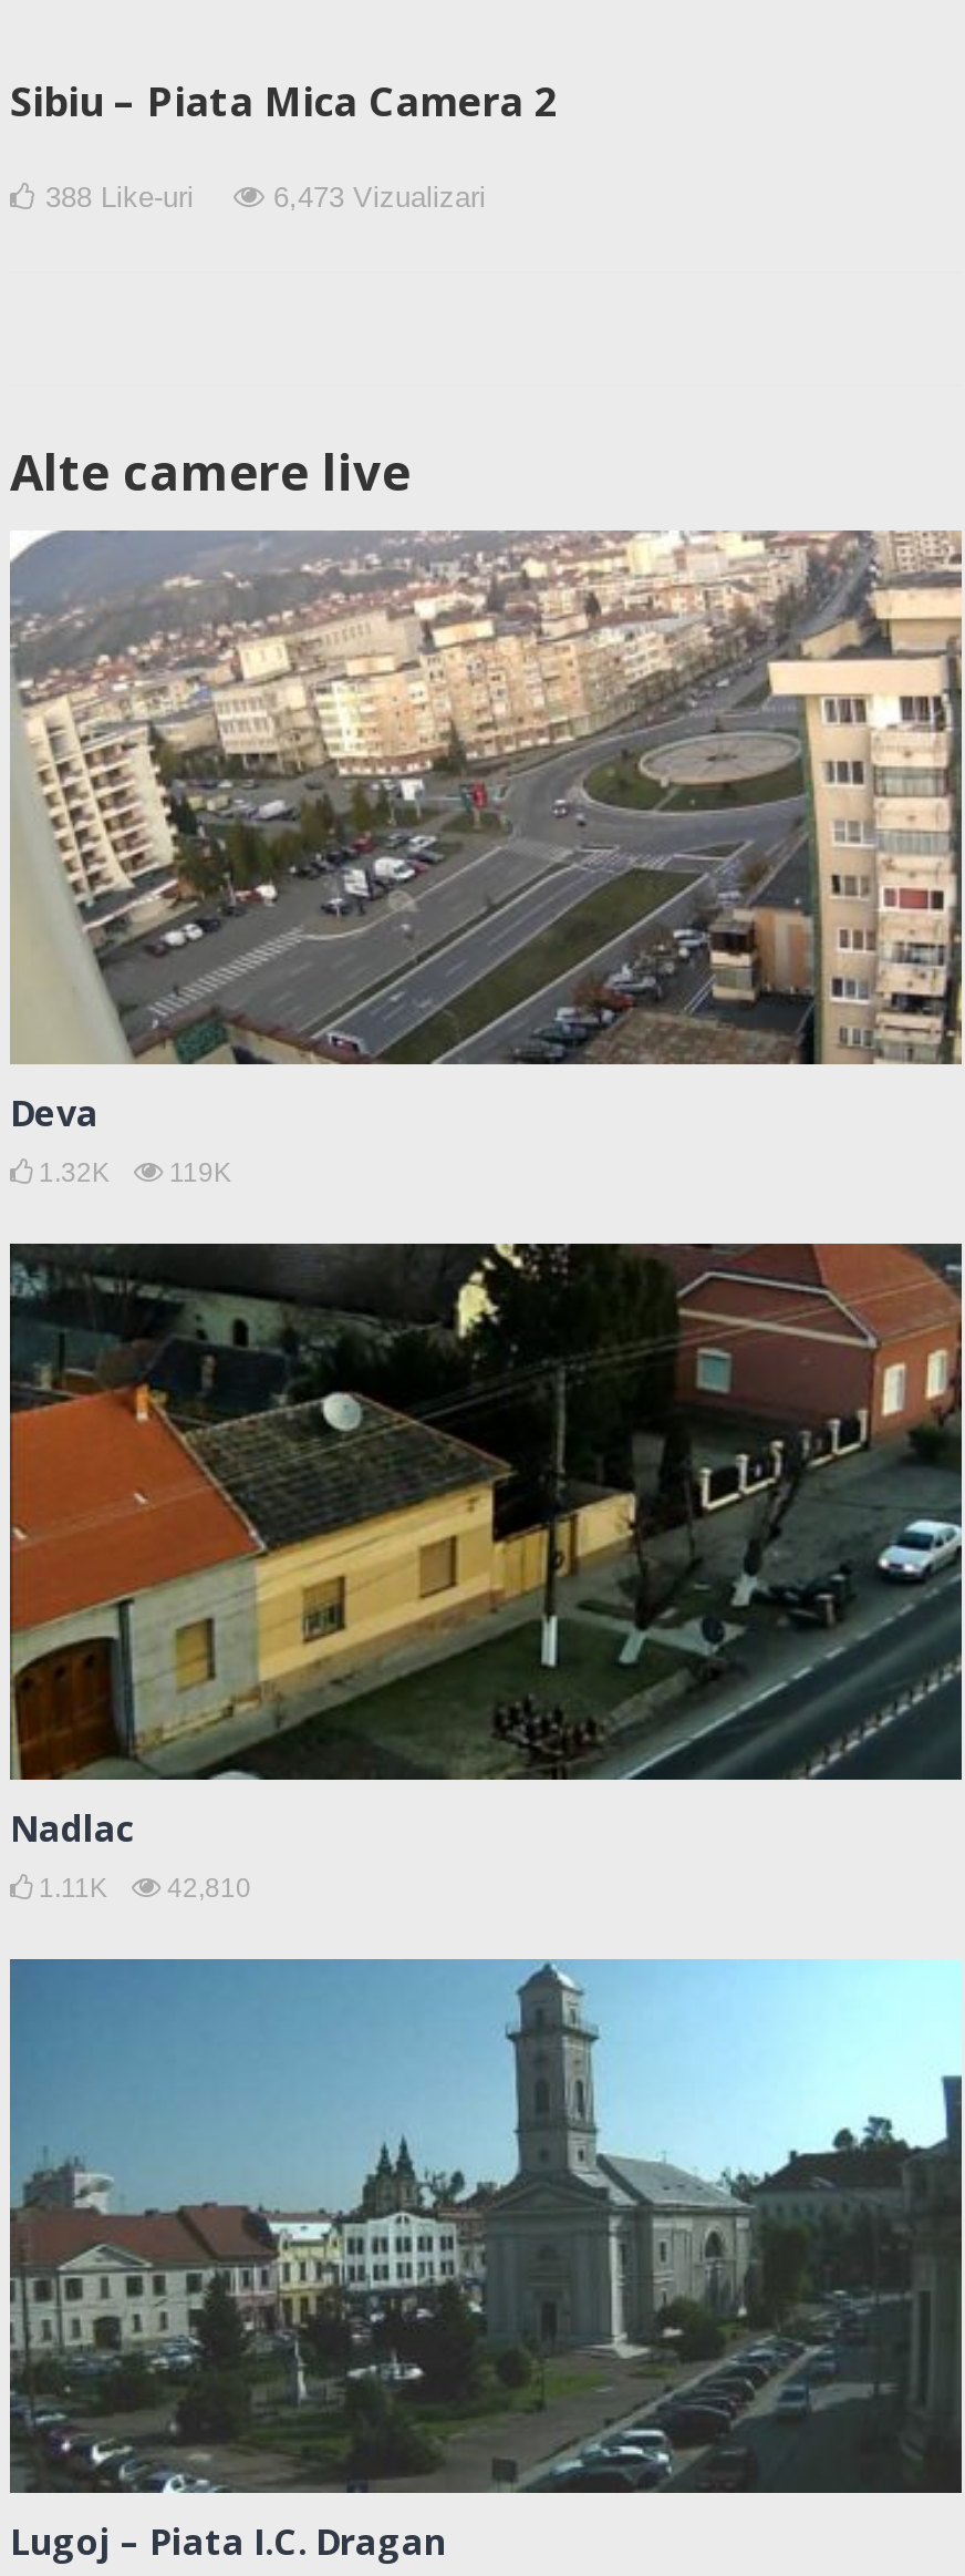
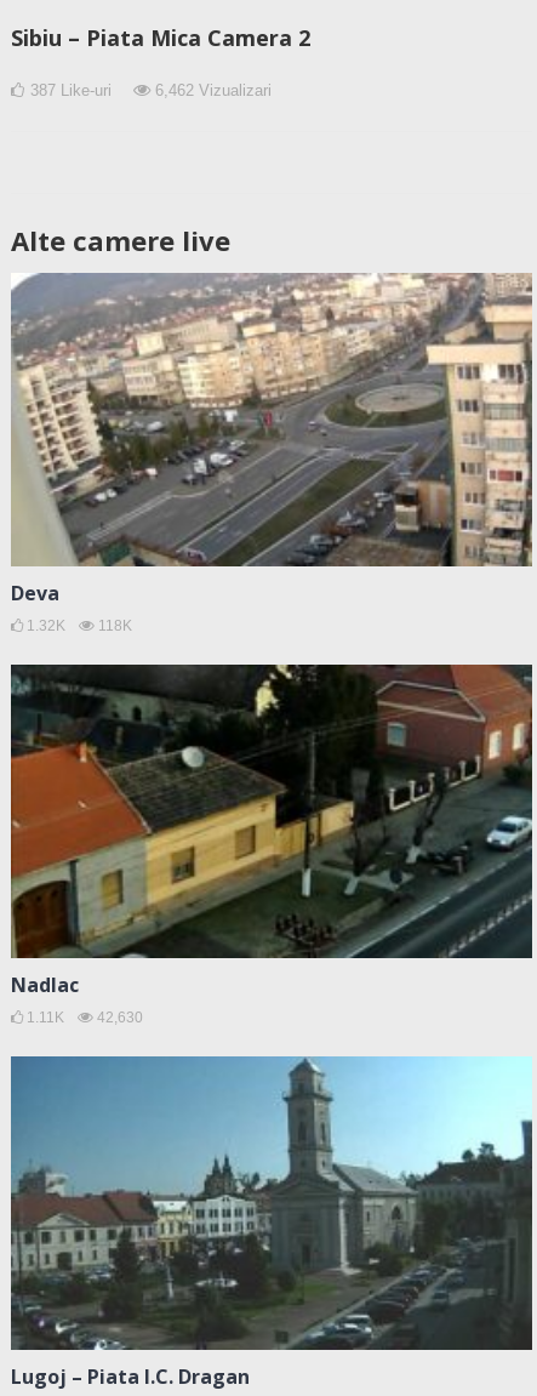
- 388 Like-uri
+ 387 Like-uri

- 6,473 Vizualizari
+ 6,462 Vizualizari

- 1.32K 119K
+ 1.32K 118K

- 1.11K 42,810
+ 1.11K 42,630
